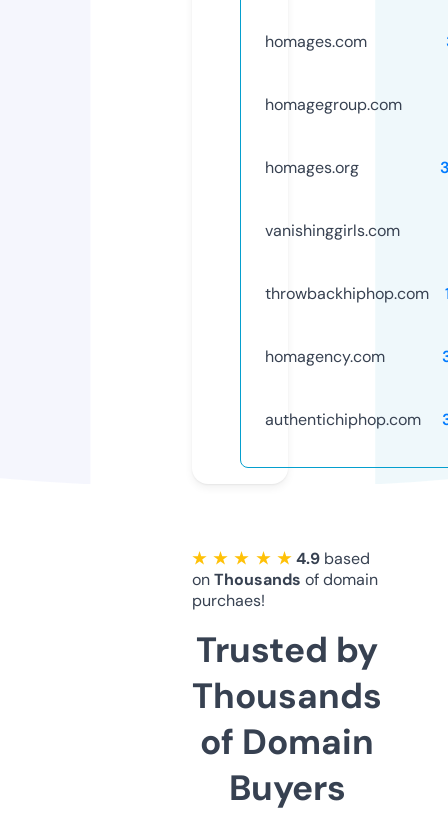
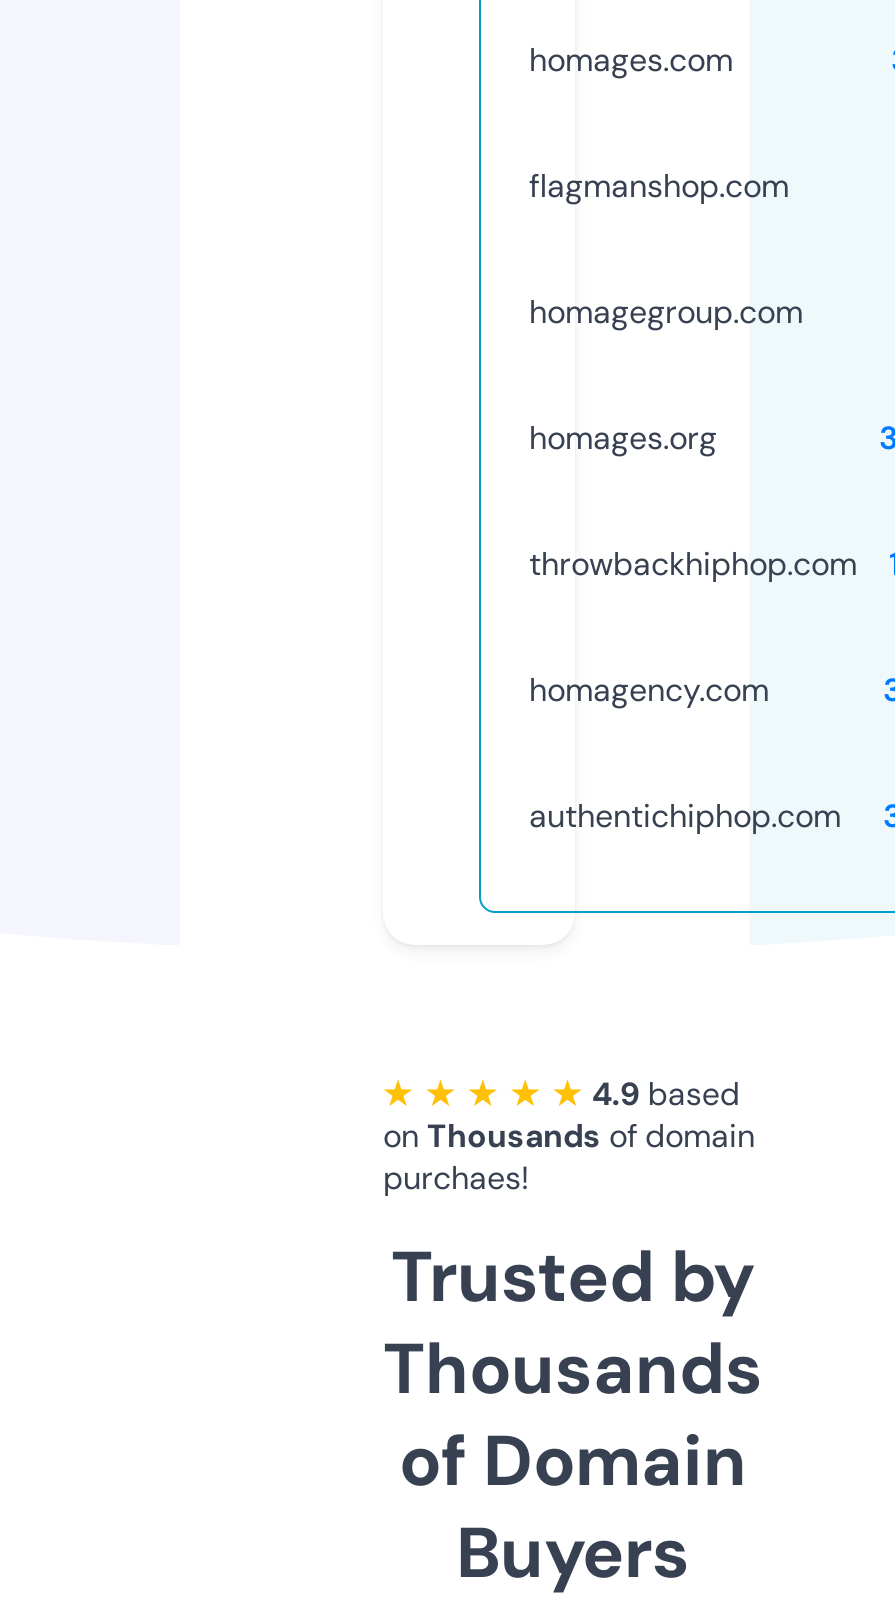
+ flagmanshop.com

moved down: homagegroup.com | homages.org

- vanishinggirls.com
